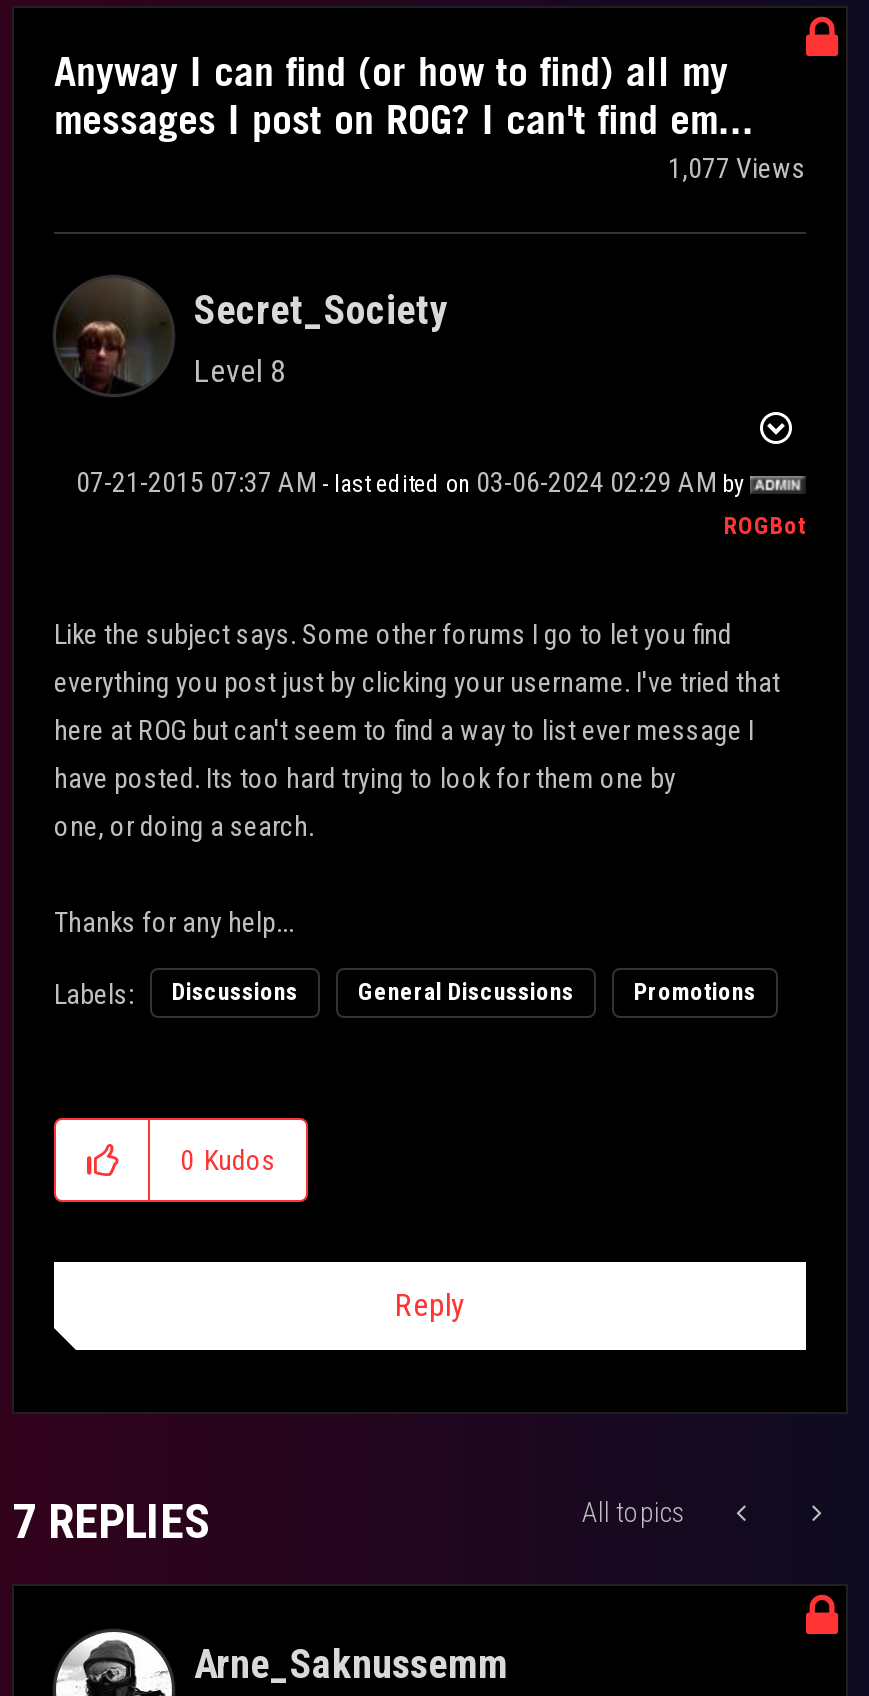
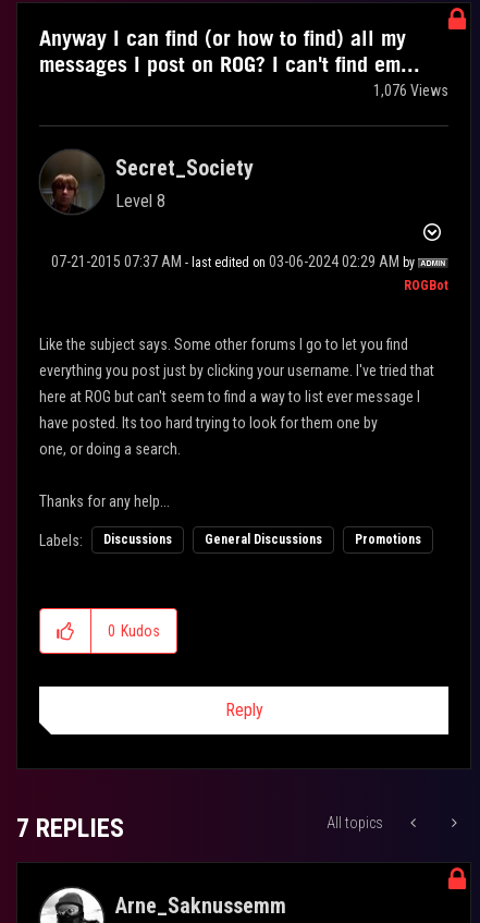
- 1,077 Views
+ 1,076 Views
